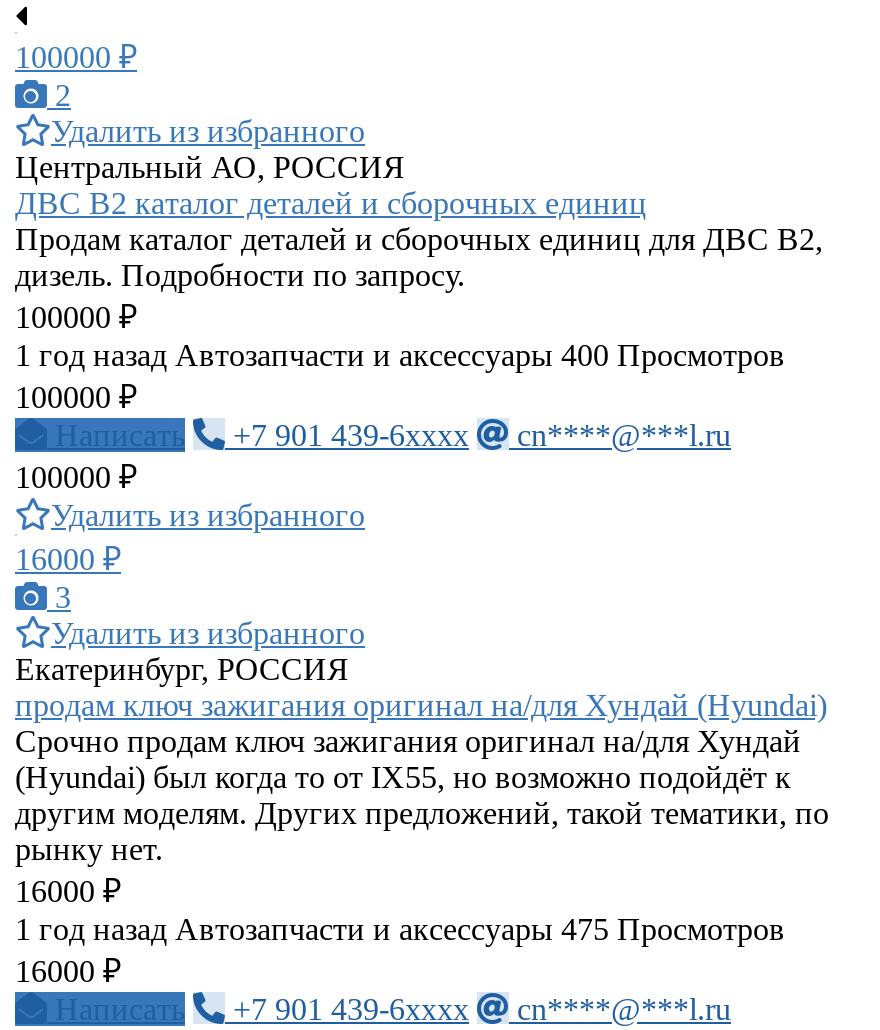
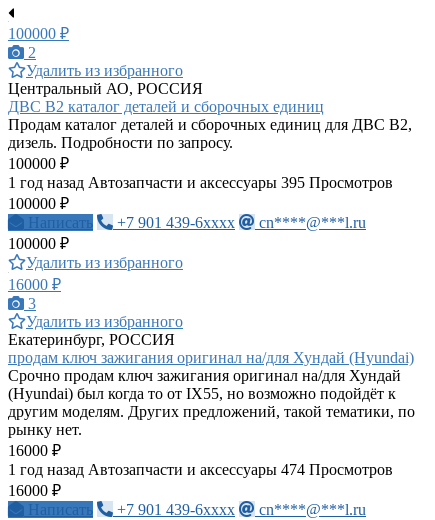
- 1 год назад Автозапчасти и аксессуары 400 Просмотров
+ 1 год назад Автозапчасти и аксессуары 395 Просмотров

- 1 год назад Автозапчасти и аксессуары 475 Просмотров
+ 1 год назад Автозапчасти и аксессуары 474 Просмотров
